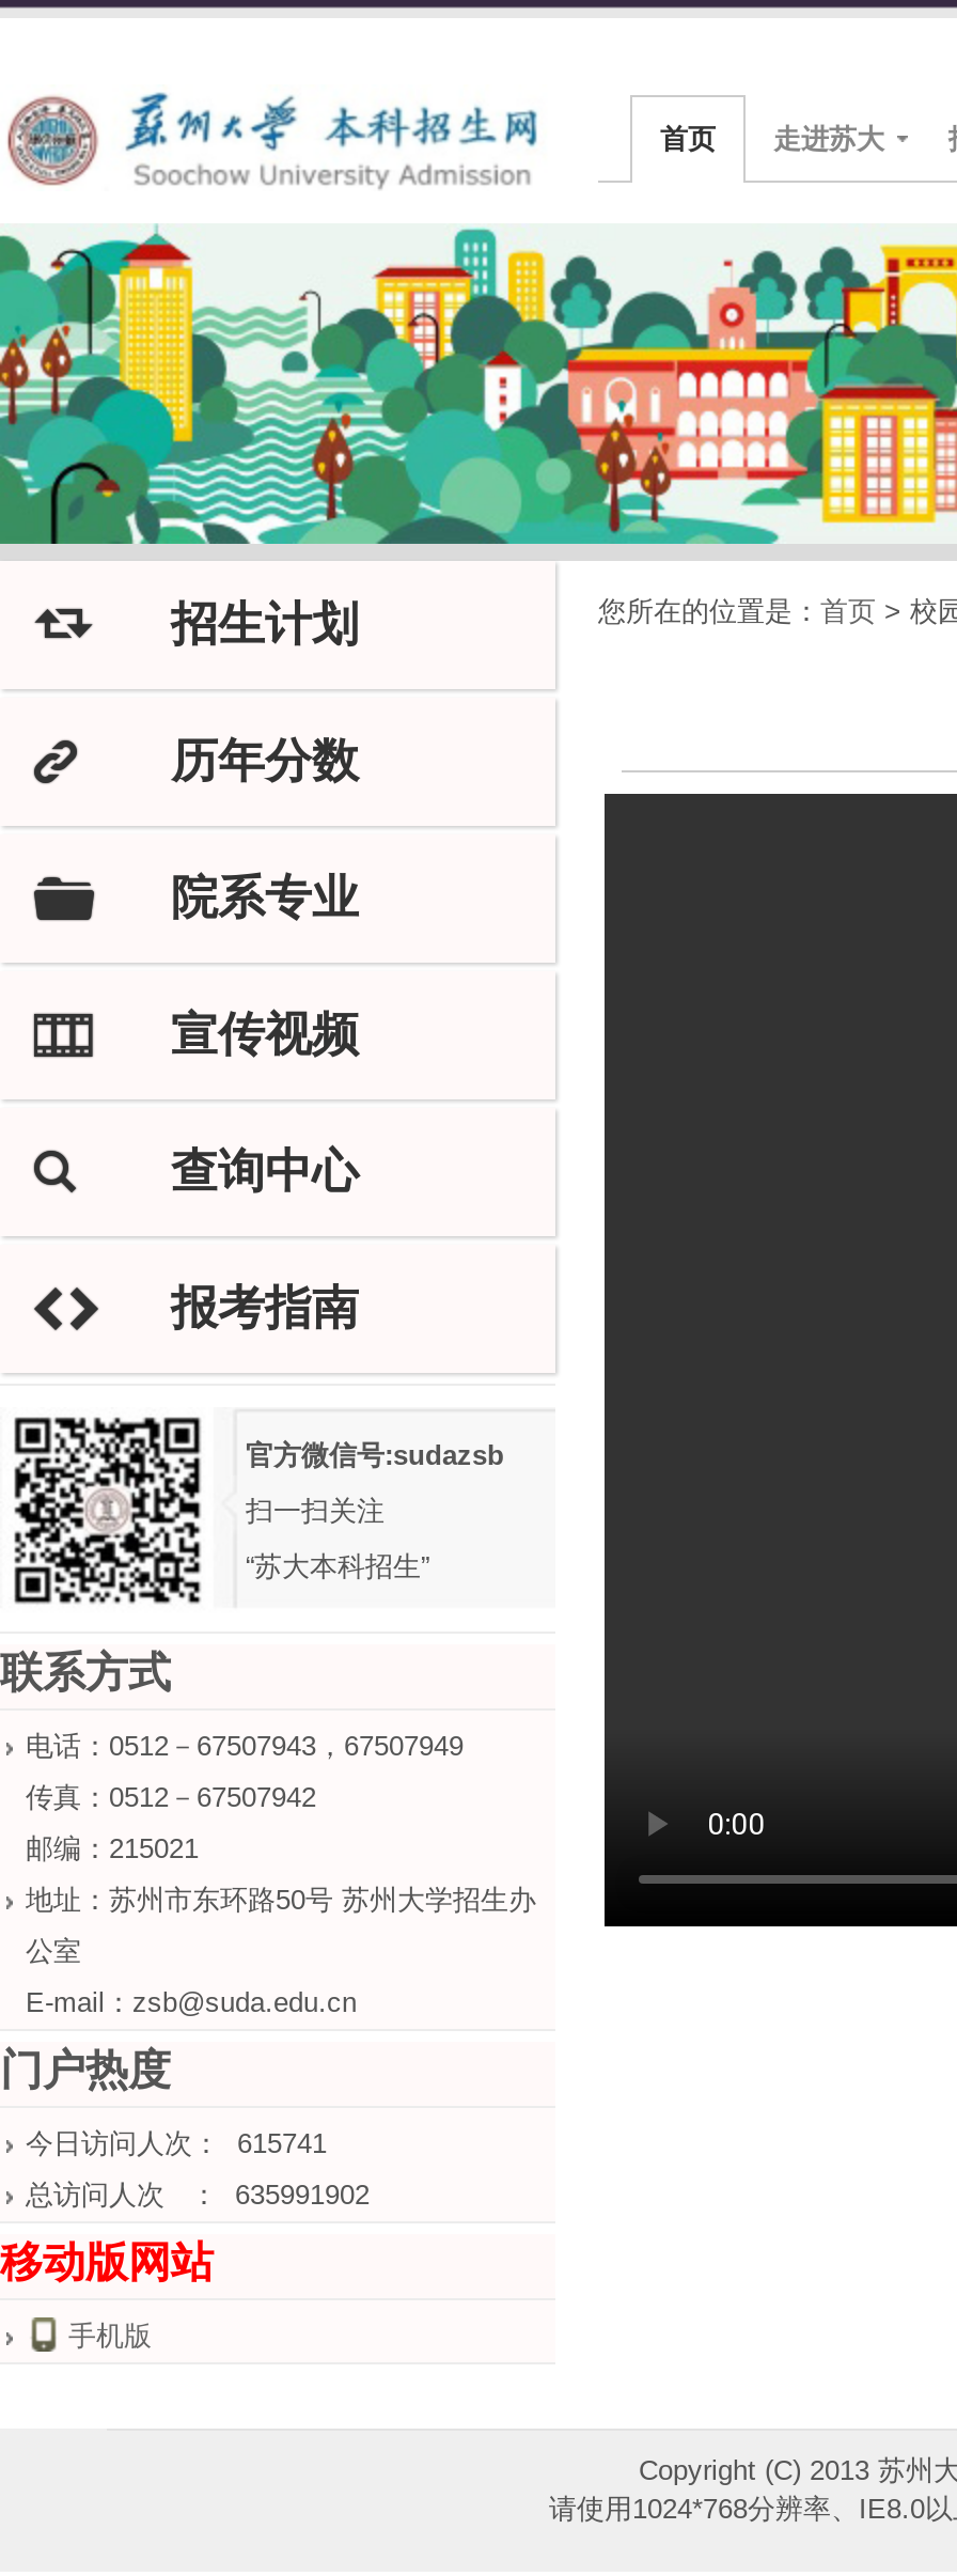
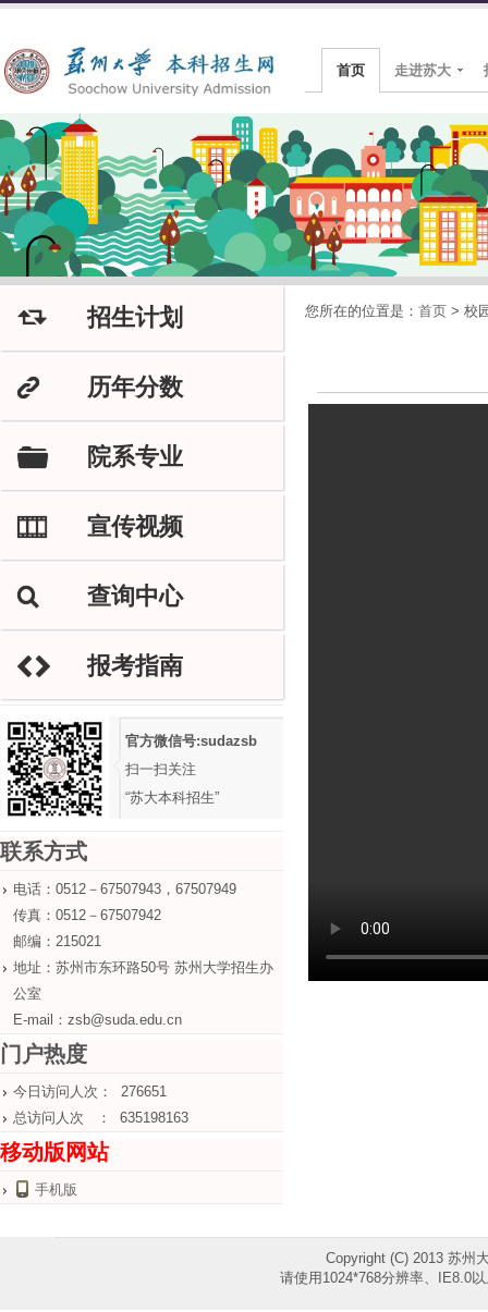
- 今日访问人次： 615741
+ 今日访问人次： 276651

- 总访问人次 ： 635991902
+ 总访问人次 ： 635198163
